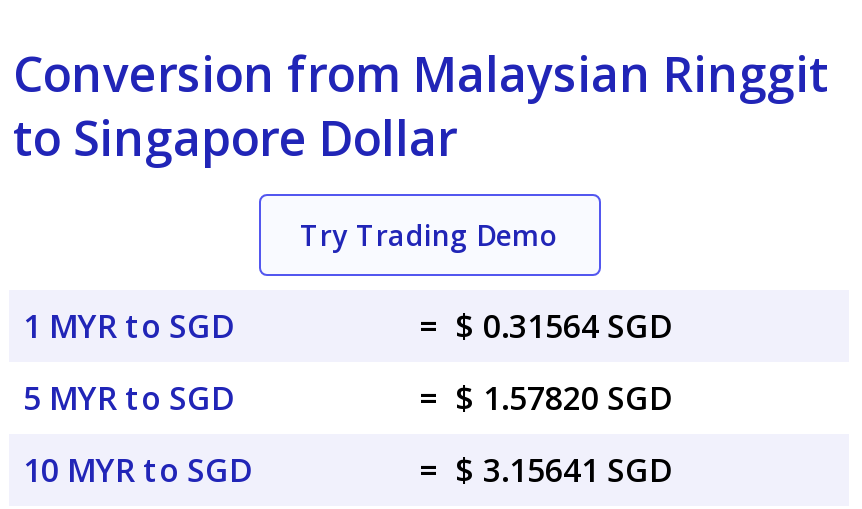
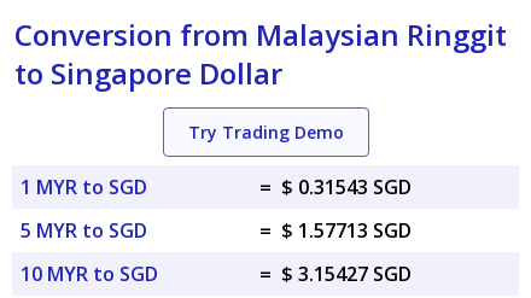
- = $ 0.31564 SGD
+ = $ 0.31543 SGD

- = $ 1.57820 SGD
+ = $ 1.57713 SGD

- = $ 3.15641 SGD
+ = $ 3.15427 SGD
